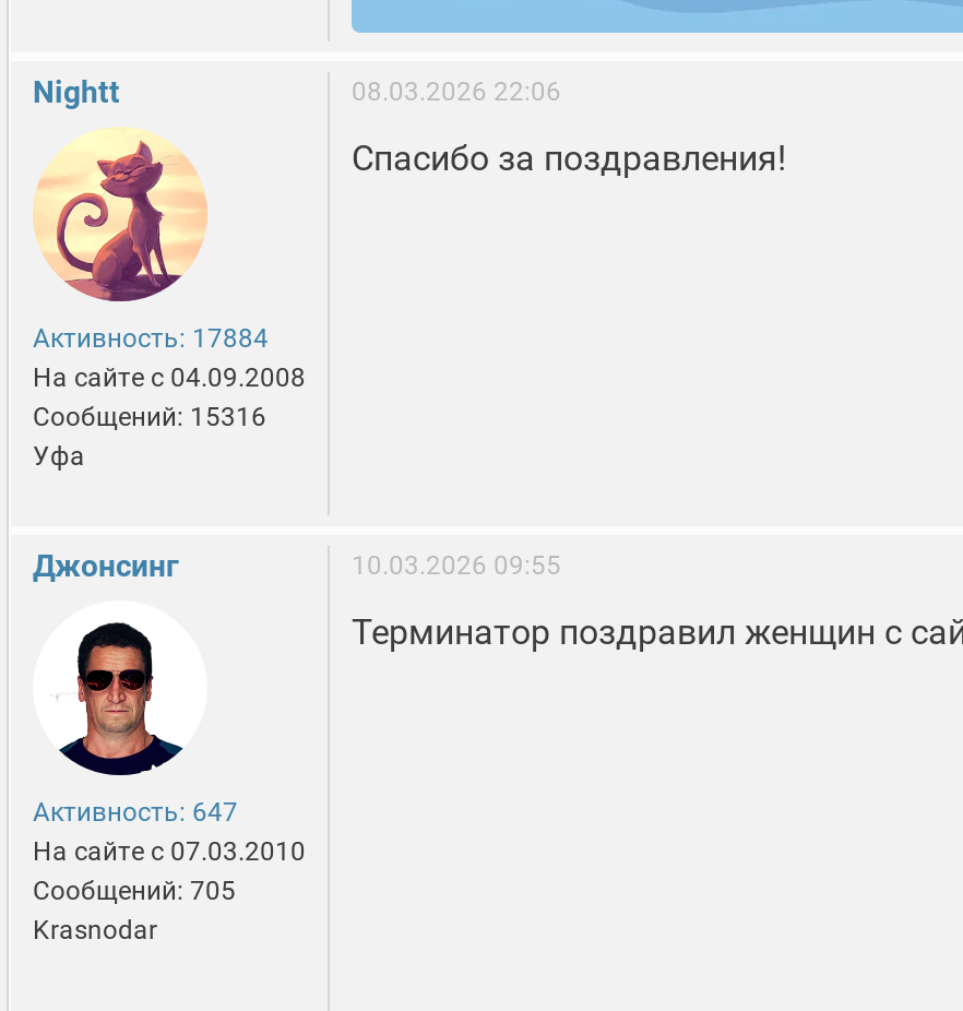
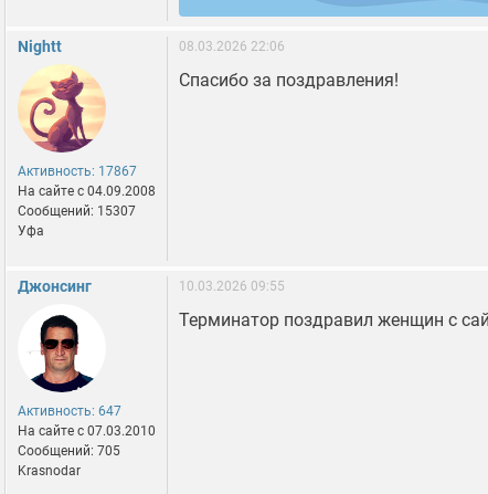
- Активность: 17884
+ Активность: 17867

- Сообщений: 15316
+ Сообщений: 15307
